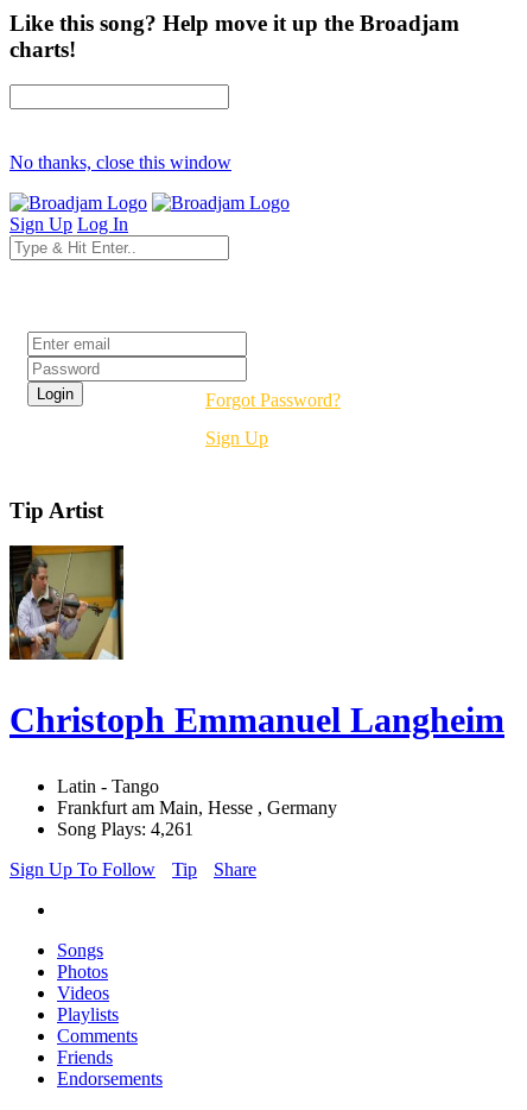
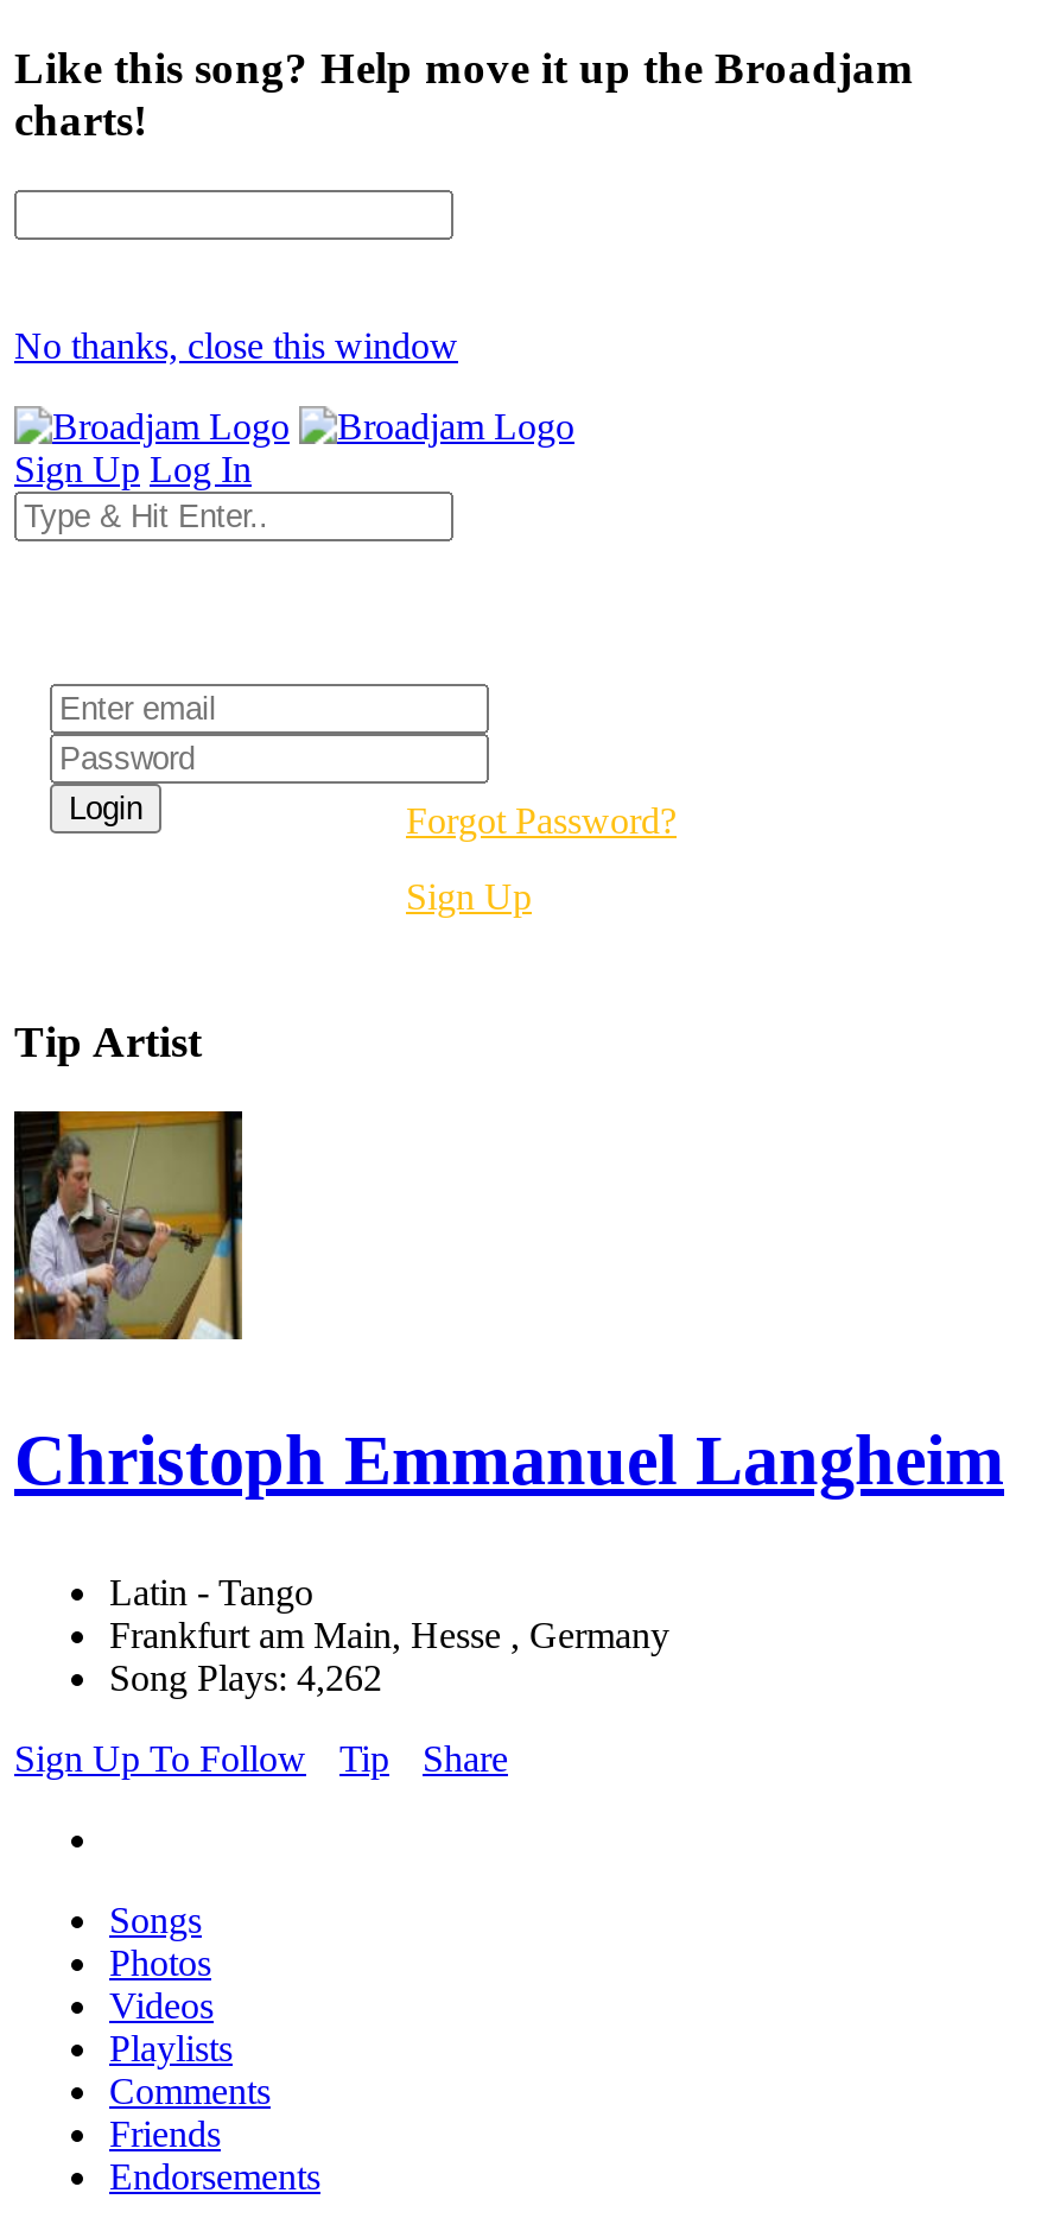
- Song Plays: 4,261
+ Song Plays: 4,262
